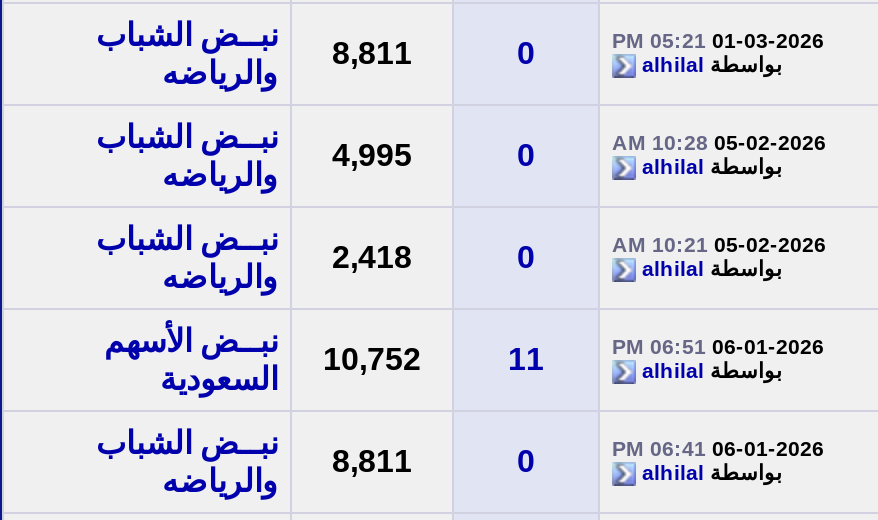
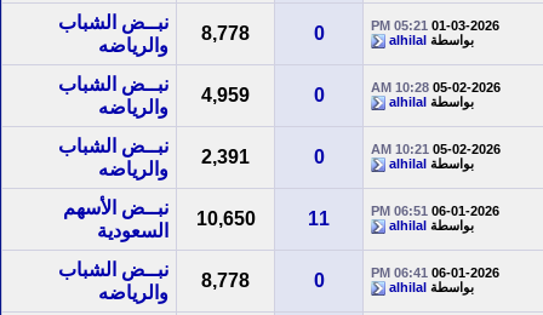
- 8,811
+ 8,778

- 4,995
+ 4,959

- 2,418
+ 2,391

- 10,752
+ 10,650

- 8,811
+ 8,778
